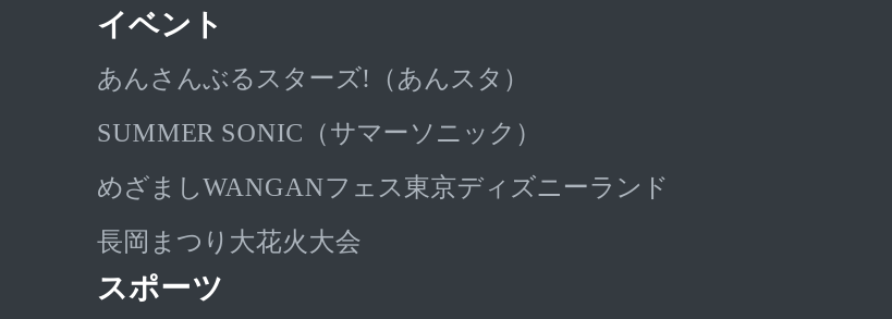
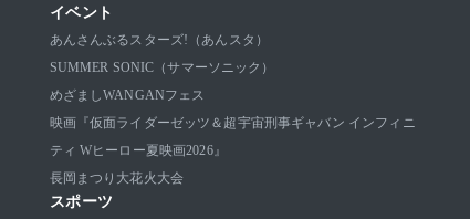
- めざましWANGANフェス東京ディズニーランド
+ めざましWANGANフェス
+ 映画『仮面ライダーゼッツ＆超宇宙刑事ギャバン インフィニ
+ ティ Wヒーロー夏映画2026』
